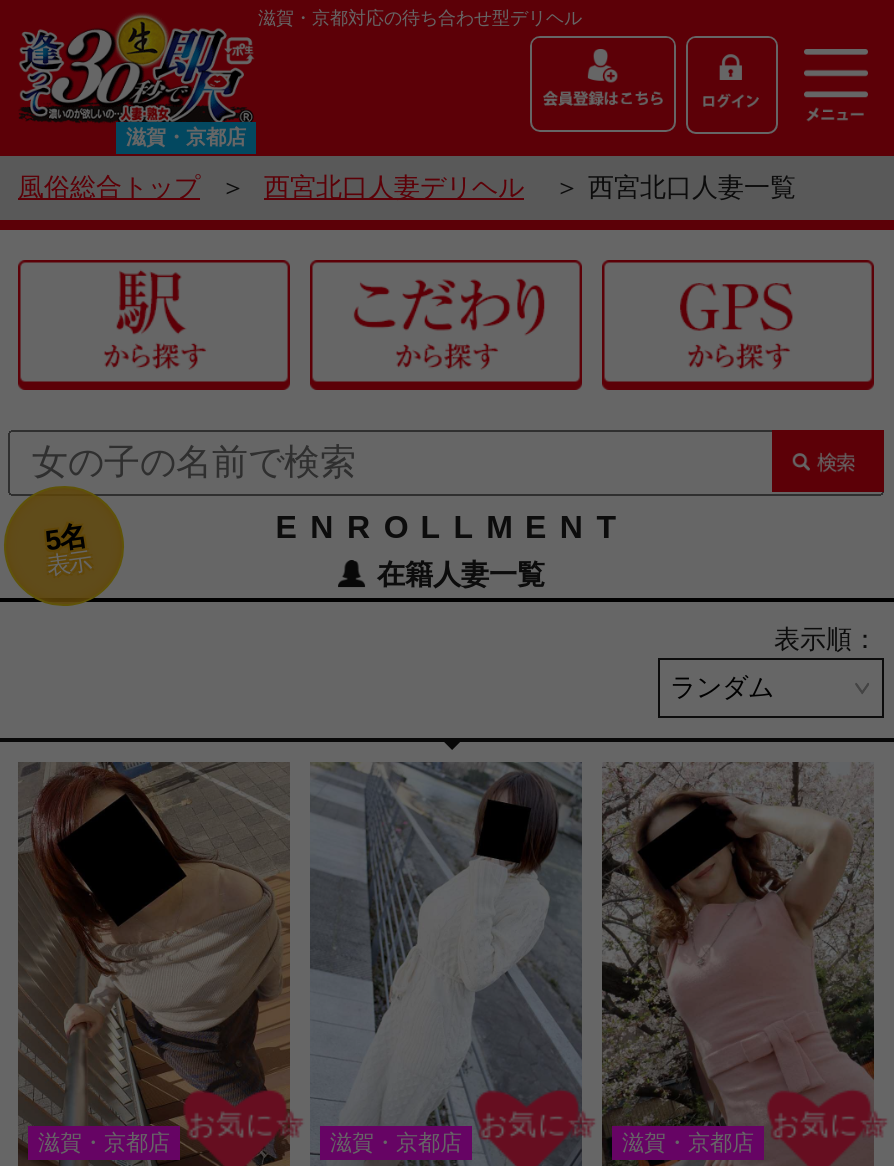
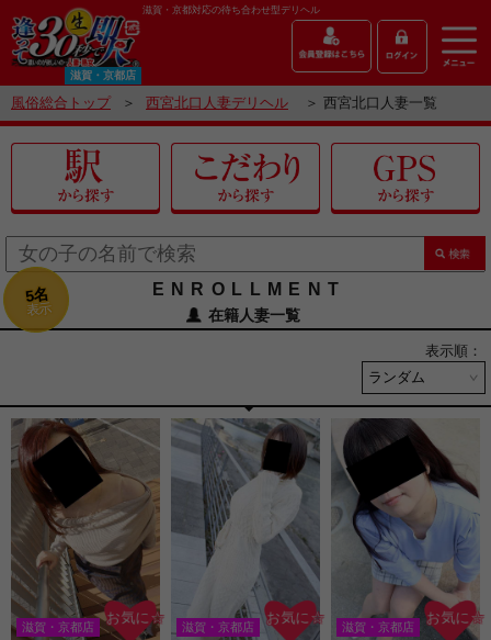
- [image]
+ [image]
